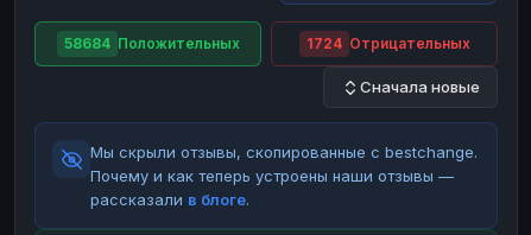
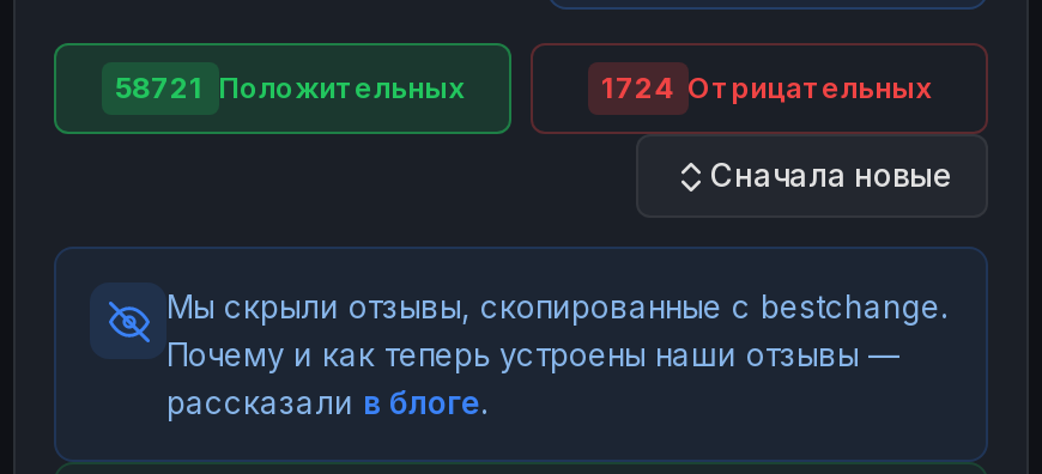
- 58684 Положительных
+ 58721 Положительных
